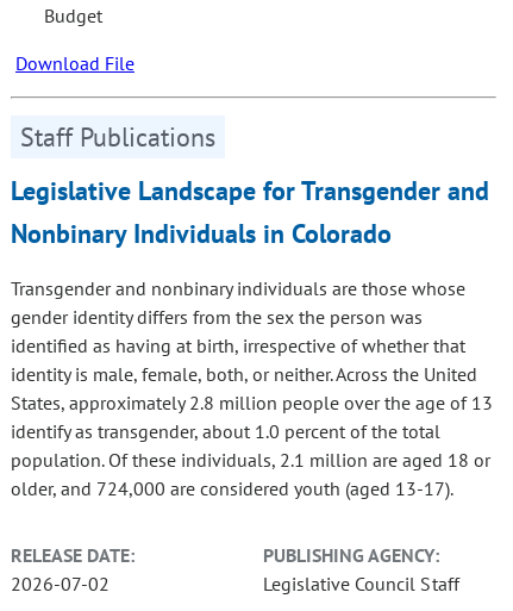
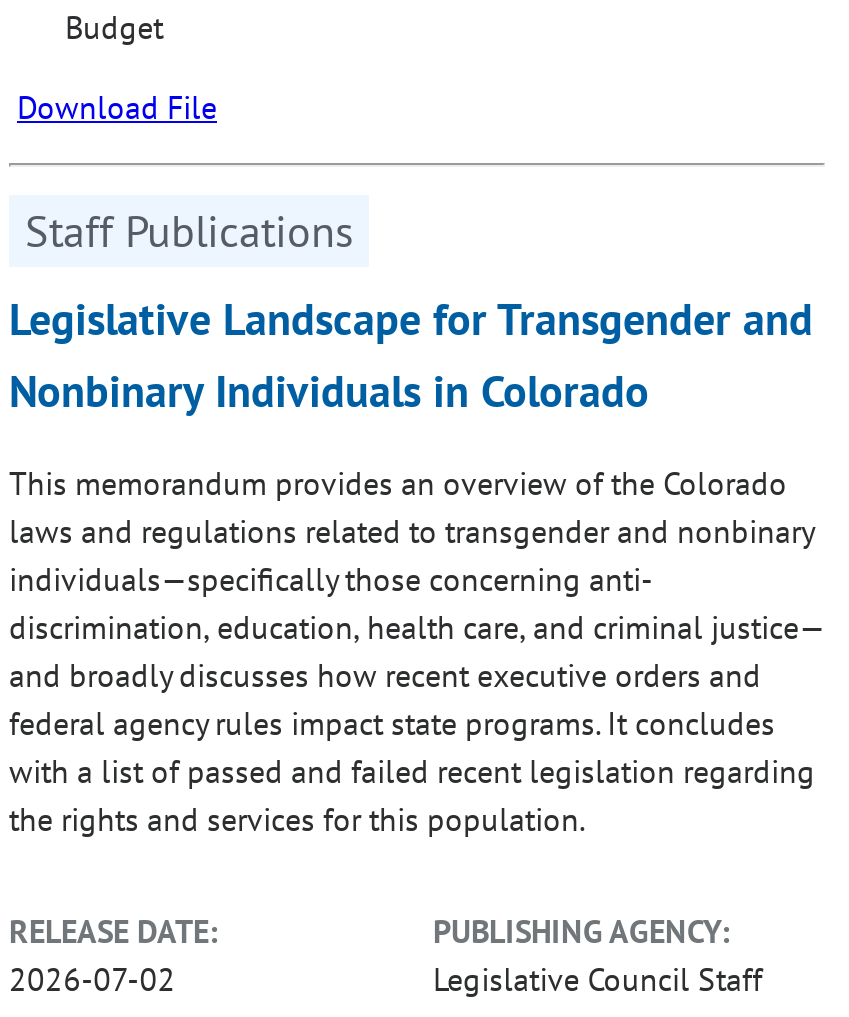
- Transgender and nonbinary individuals are those whose
- gender identity differs from the sex the person was
- identified as having at birth, irrespective of whether that
- identity is male, female, both, or neither. Across the United
- States, approximately 2.8 million people over the age of 13
- identify as transgender, about 1.0 percent of the total
- population. Of these individuals, 2.1 million are aged 18 or
- older, and 724,000 are considered youth (aged 13-17).
+ This memorandum provides an overview of the Colorado
+ laws and regulations related to transgender and nonbinary
+ individuals—specifically those concerning anti-
+ discrimination, education, health care, and criminal justice—
+ and broadly discusses how recent executive orders and
+ federal agency rules impact state programs. It concludes
+ with a list of passed and failed recent legislation regarding
+ the rights and services for this population.
